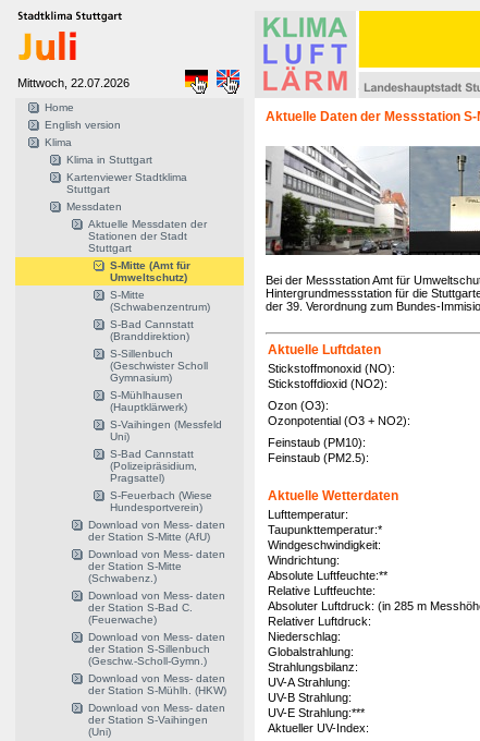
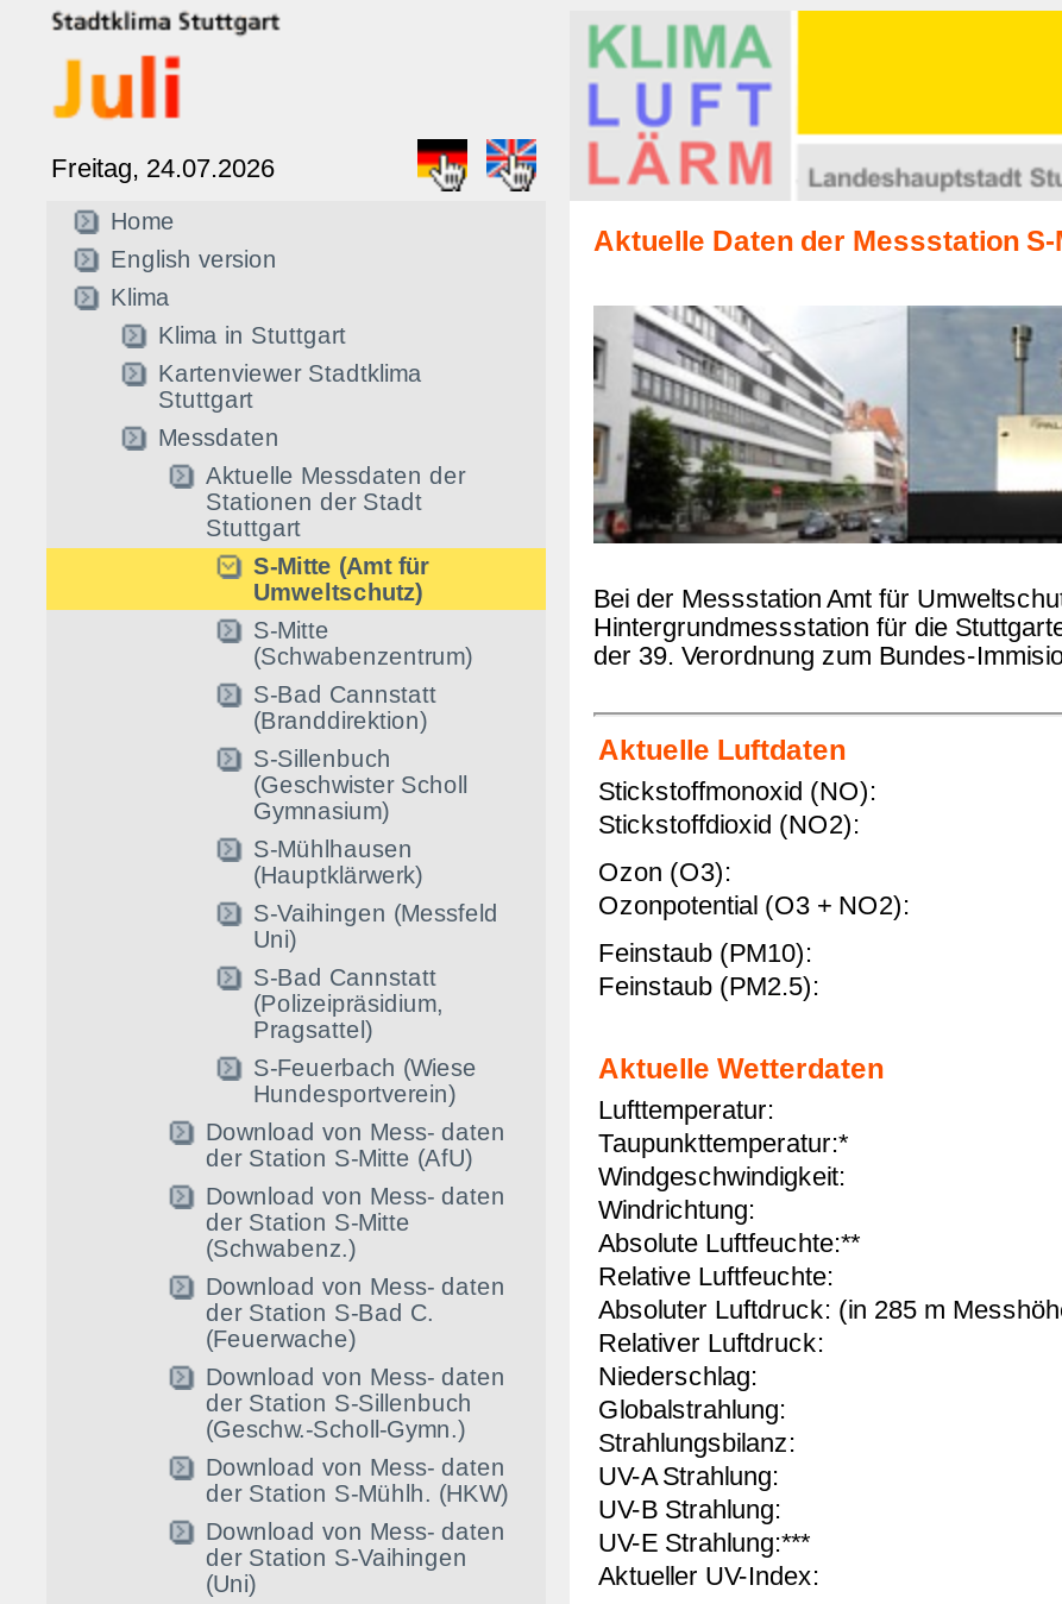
- Mittwoch, 22.07.2026
+ Freitag, 24.07.2026
